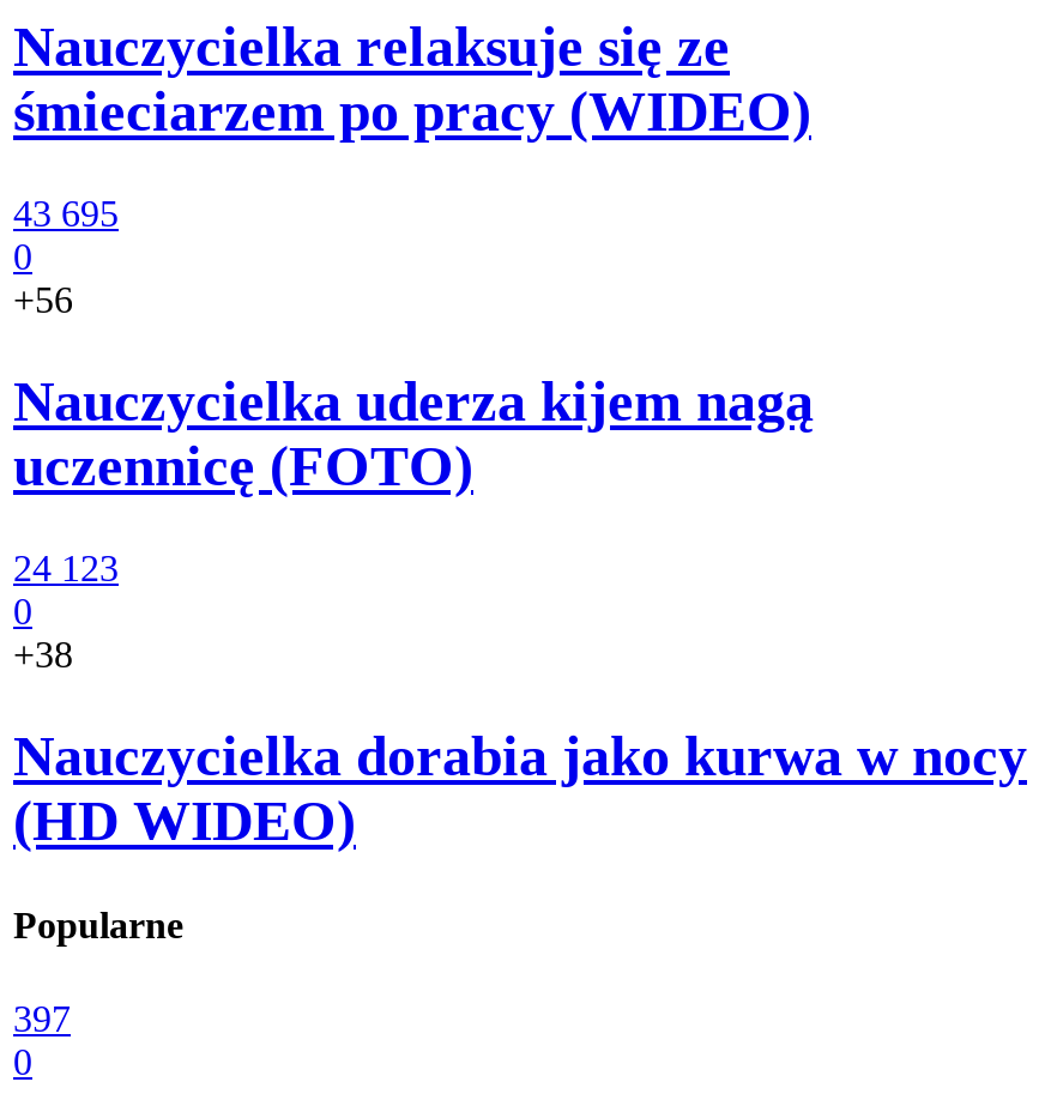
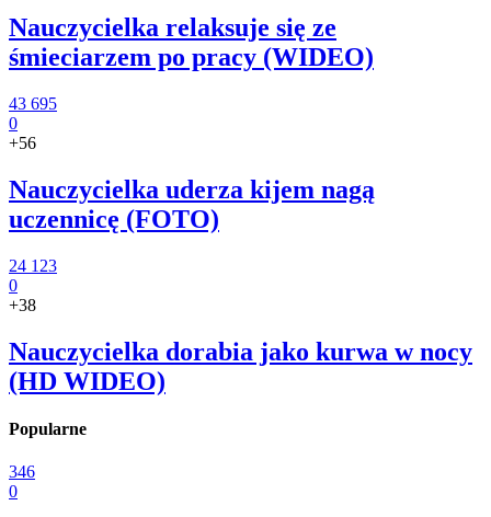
- 397
+ 346
